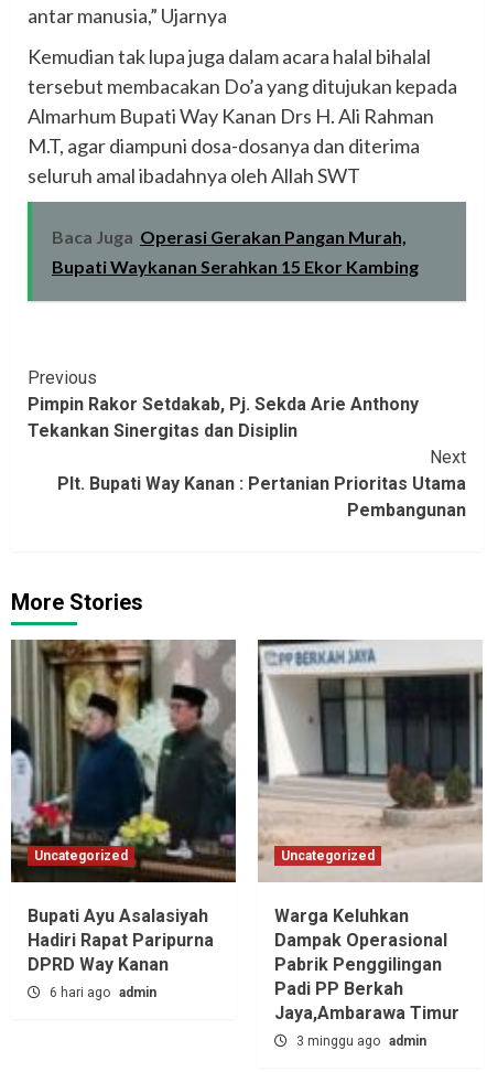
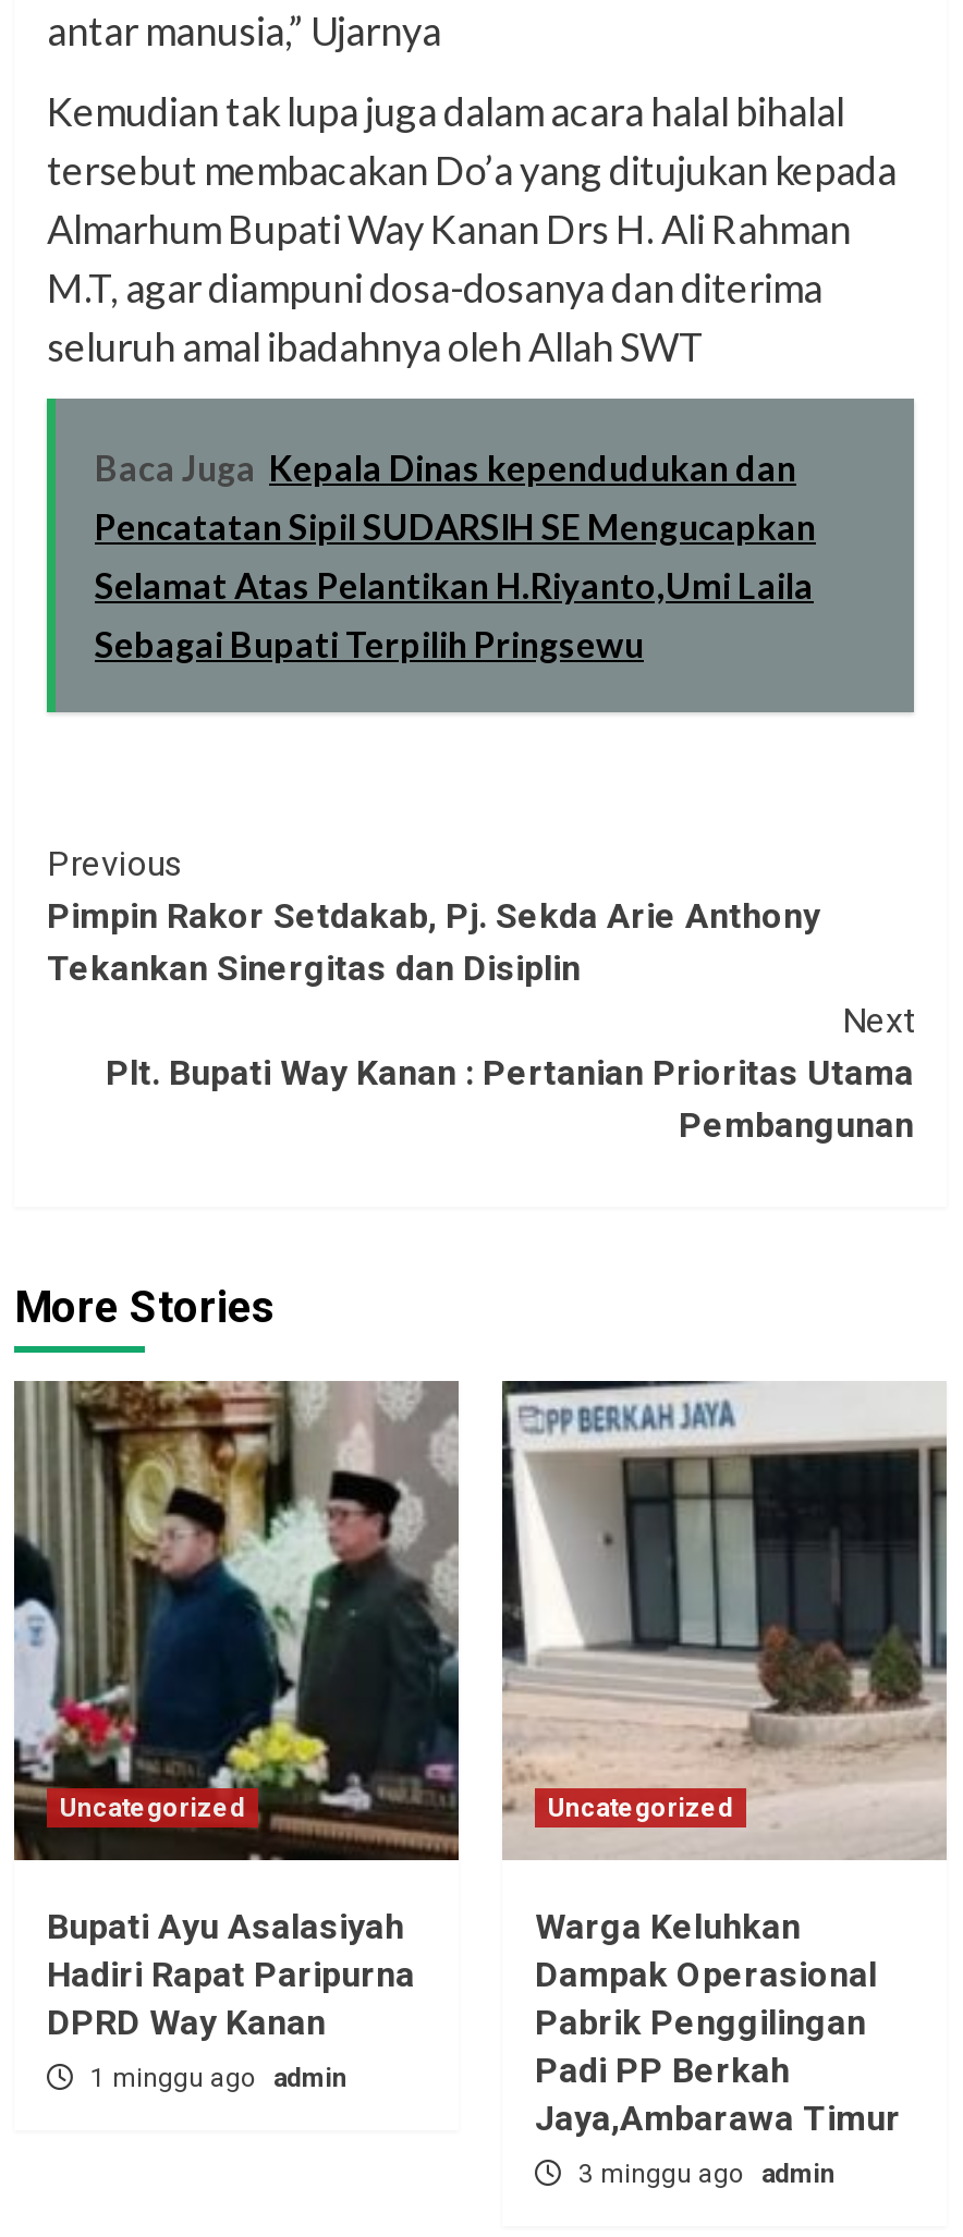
- Baca Juga Operasi Gerakan Pangan Murah,
- Bupati Waykanan Serahkan 15 Ekor Kambing
+ Baca Juga Kepala Dinas kependudukan dan
+ Pencatatan Sipil SUDARSIH SE Mengucapkan
+ Selamat Atas Pelantikan H.Riyanto,Umi Laila
+ Sebagai Bupati Terpilih Pringsewu

- 6 hari ago admin
+ 1 minggu ago admin
